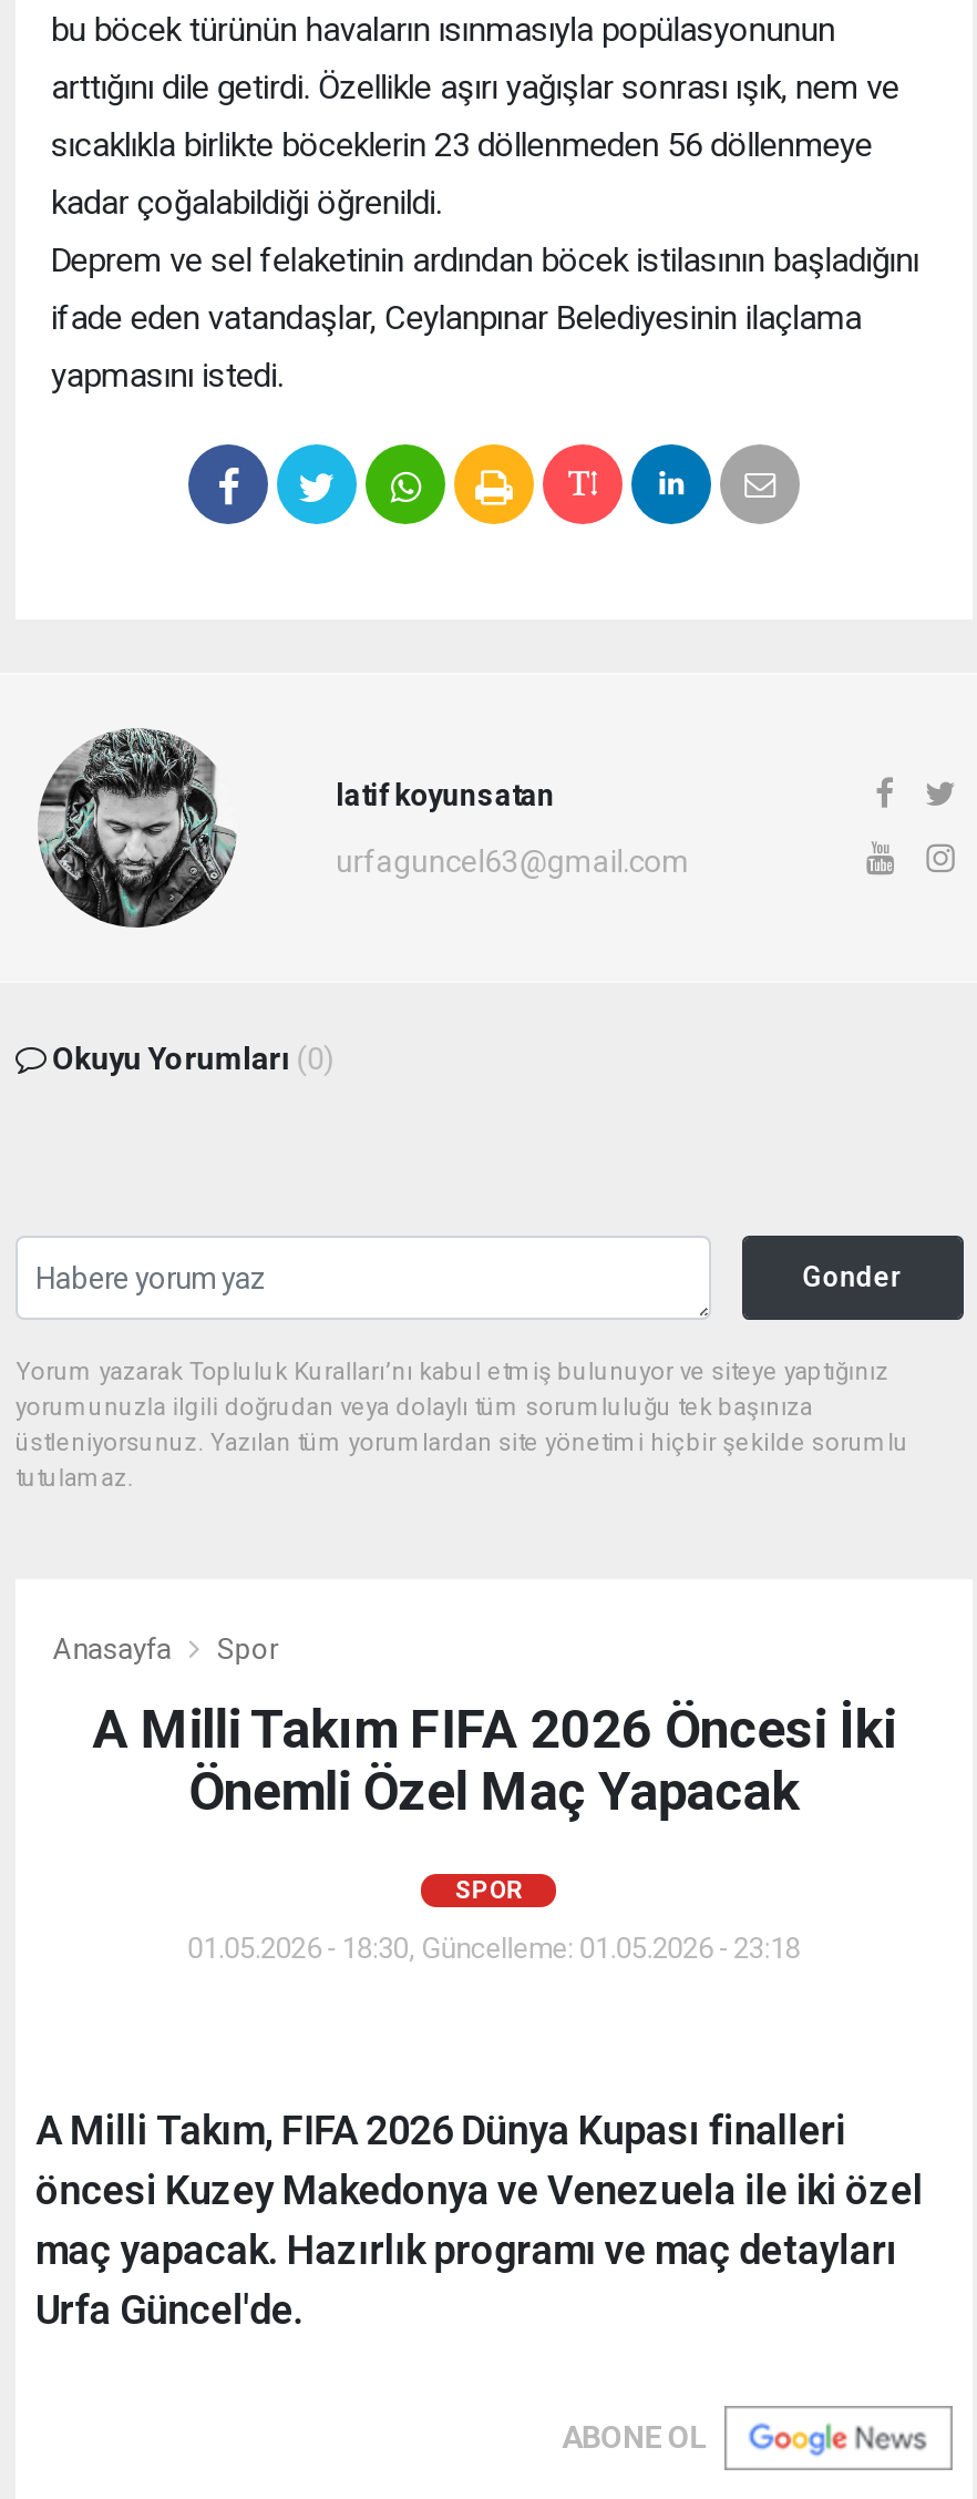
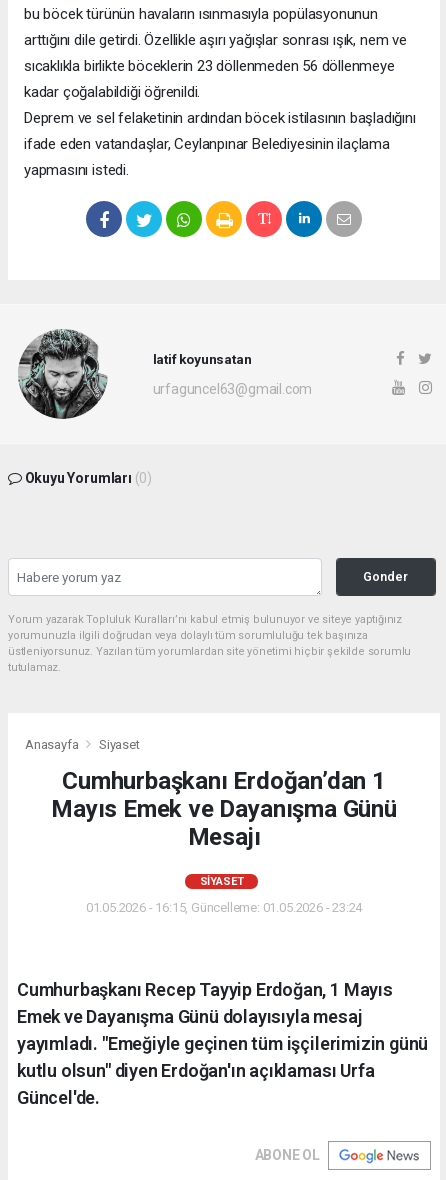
- Spor
+ Siyaset

- A Milli Takım FIFA 2026 Öncesi İki
- Önemli Özel Maç Yapacak
+ Cumhurbaşkanı Erdoğan’dan 1
+ Mayıs Emek ve Dayanışma Günü
+ Mesajı

- SPOR
+ SIYASET

- 01.05.2026 - 18:30, Güncelleme: 01.05.2026 - 23:18
+ 01.05.2026 - 16:15, Güncelleme: 01.05.2026 - 23:24

- A Milli Takım, FIFA 2026 Dünya Kupası finalleri
- öncesi Kuzey Makedonya ve Venezuela ile iki özel
- maç yapacak. Hazırlık programı ve maç detayları
- Urfa Güncel'de.
+ Cumhurbaşkanı Recep Tayyip Erdoğan, 1 Mayıs
+ Emek ve Dayanışma Günü dolayısıyla mesaj
+ yayımladı. "Emeğiyle geçinen tüm işçilerimizin günü
+ kutlu olsun" diyen Erdoğan'ın açıklaması Urfa
+ Güncel'de.
